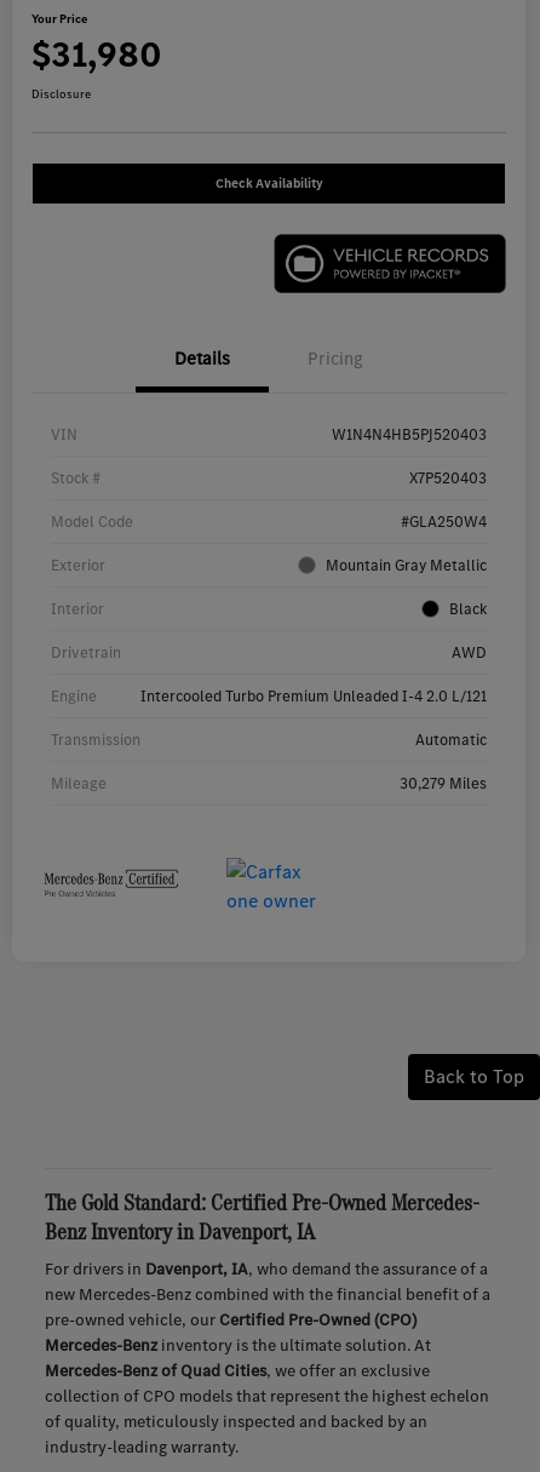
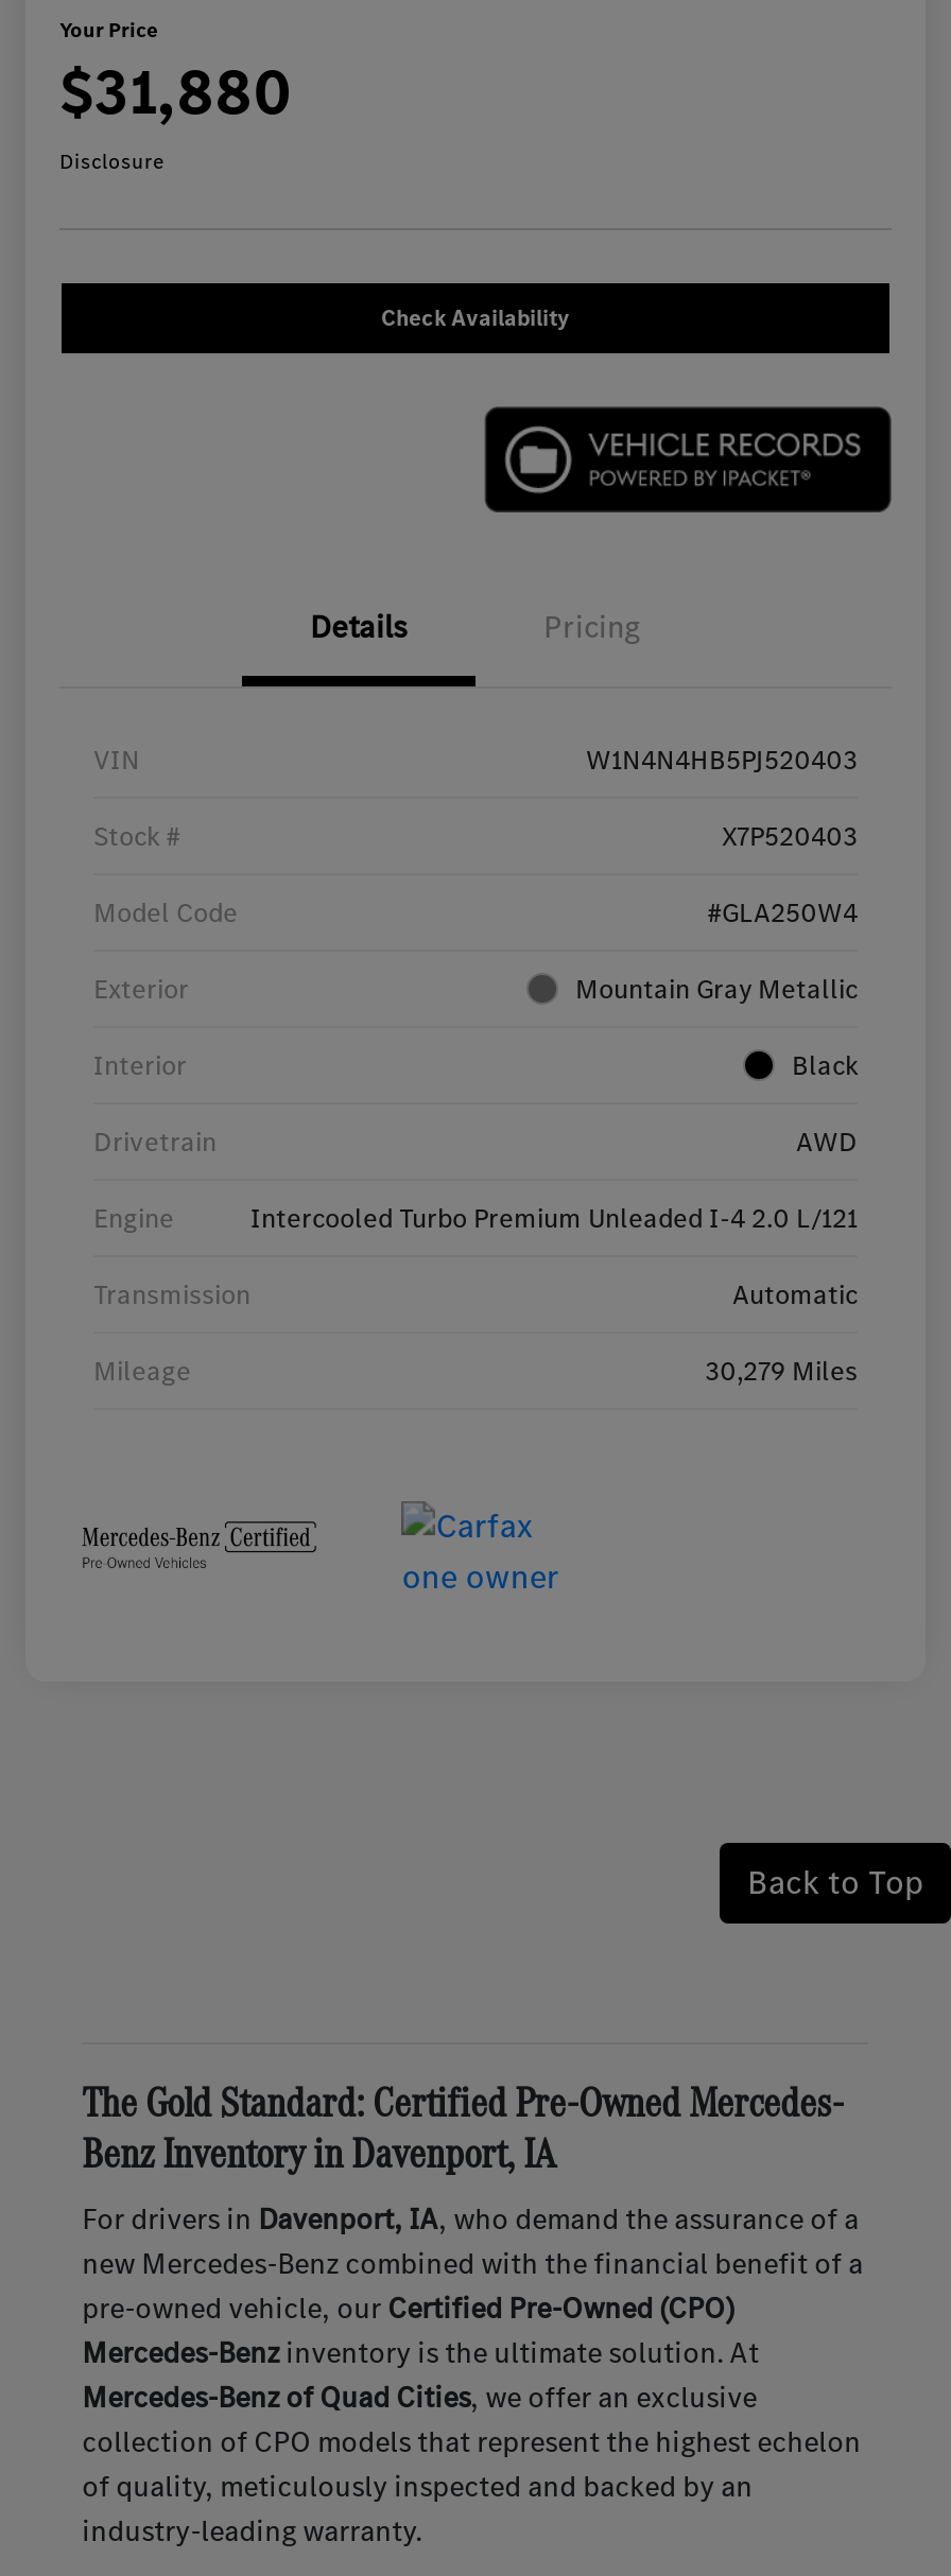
- $31,980
+ $31,880
